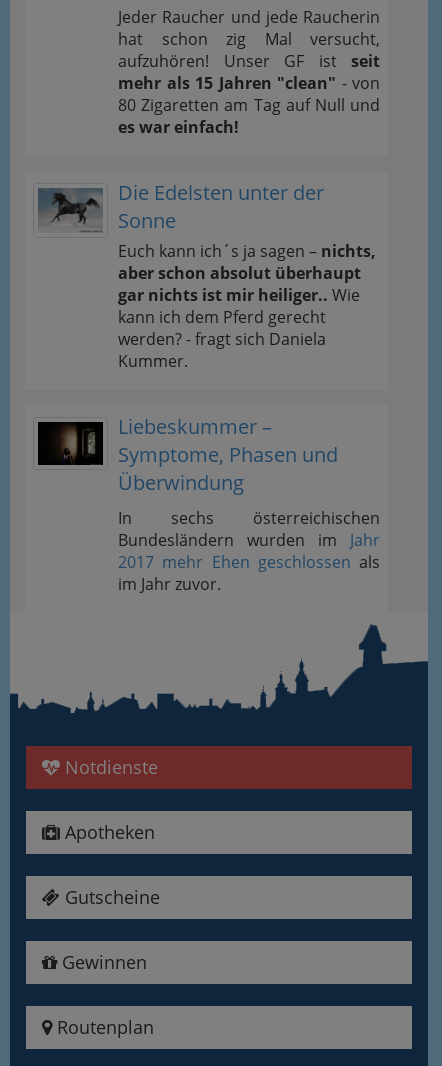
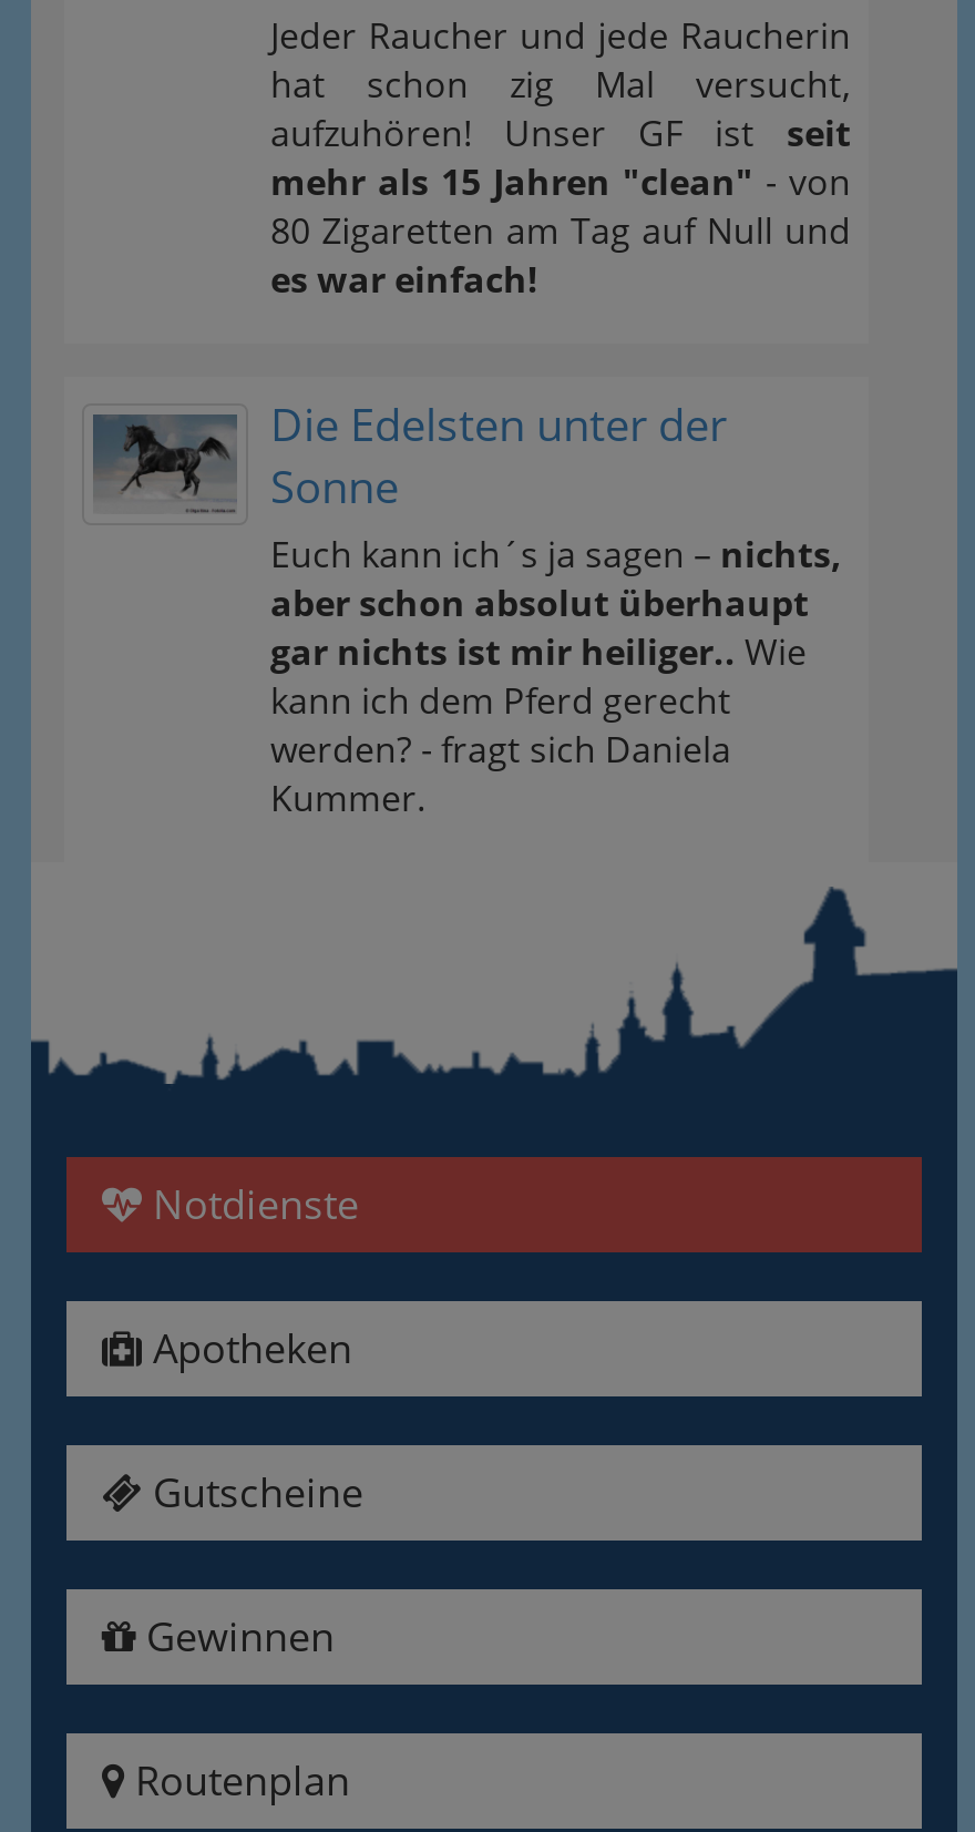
- [image]
- Liebeskummer –
- Symptome, Phasen und
- Überwindung
- In sechs österreichischen
- Bundesländern wurden im Jahr
- 2017 mehr Ehen geschlossen als
- im Jahr zuvor.
